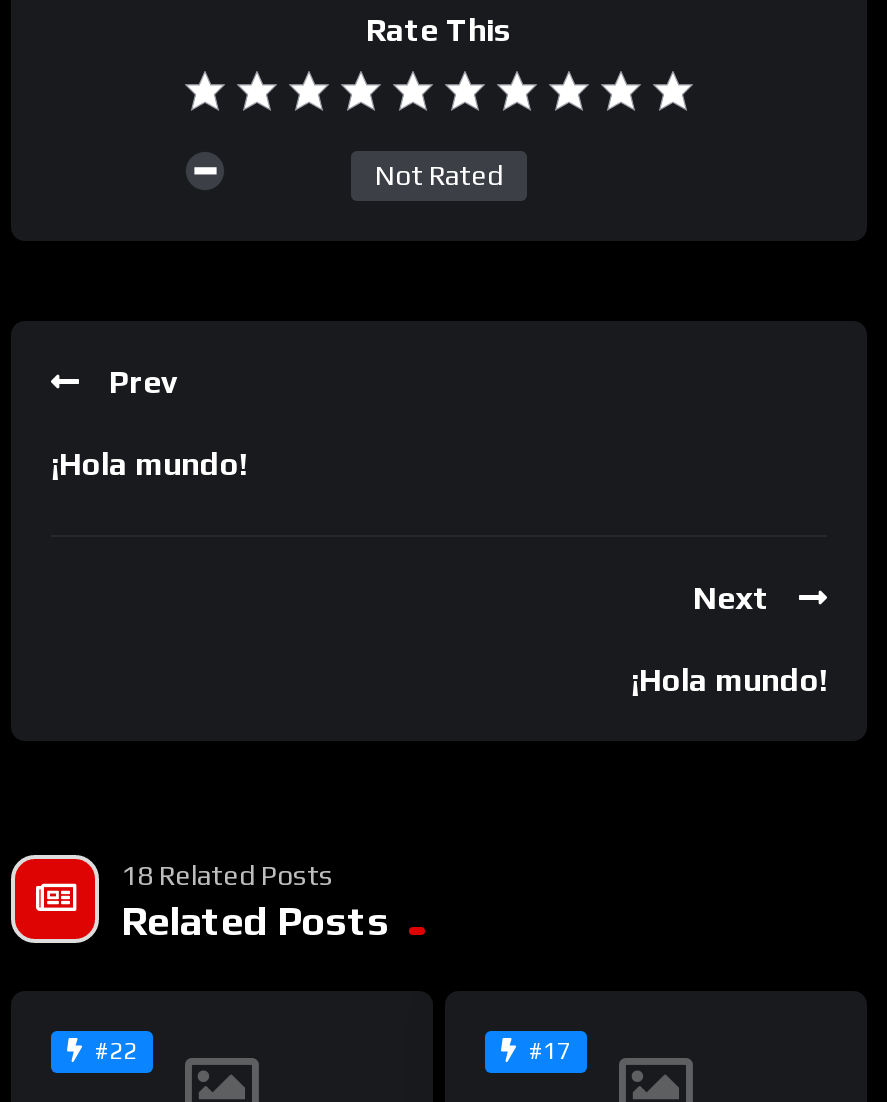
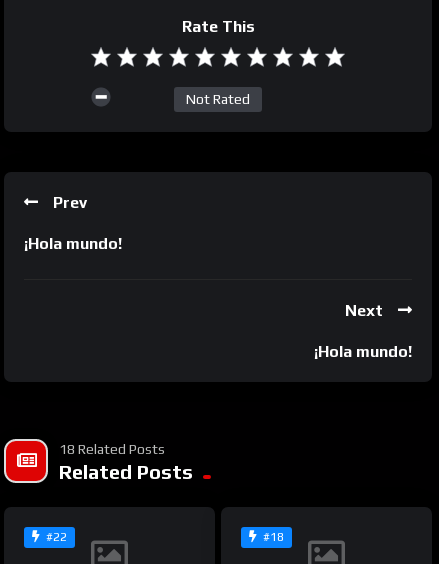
- #17
+ #18
